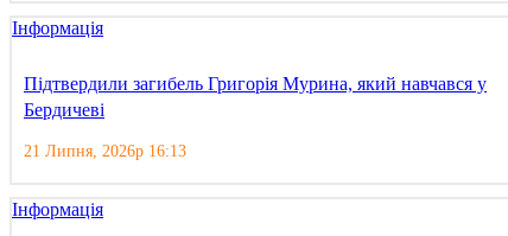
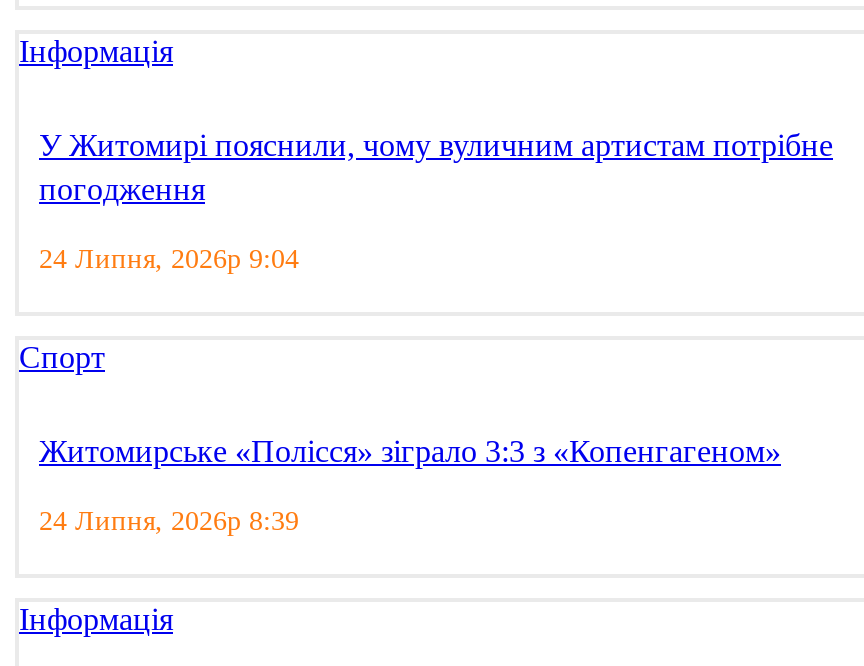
- Підтвердили загибель Григорія Мурина, який навчався у
- Бердичеві
- 21 Липня, 2026р 16:13
+ У Житомирі пояснили, чому вуличним артистам потрібне
+ погодження
+ 24 Липня, 2026р 9:04
+ Спорт
+ Житомирське «Полісся» зіграло 3:3 з «Копенгагеном»
+ 24 Липня, 2026р 8:39
